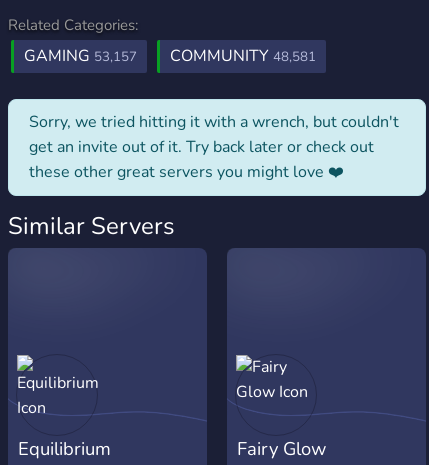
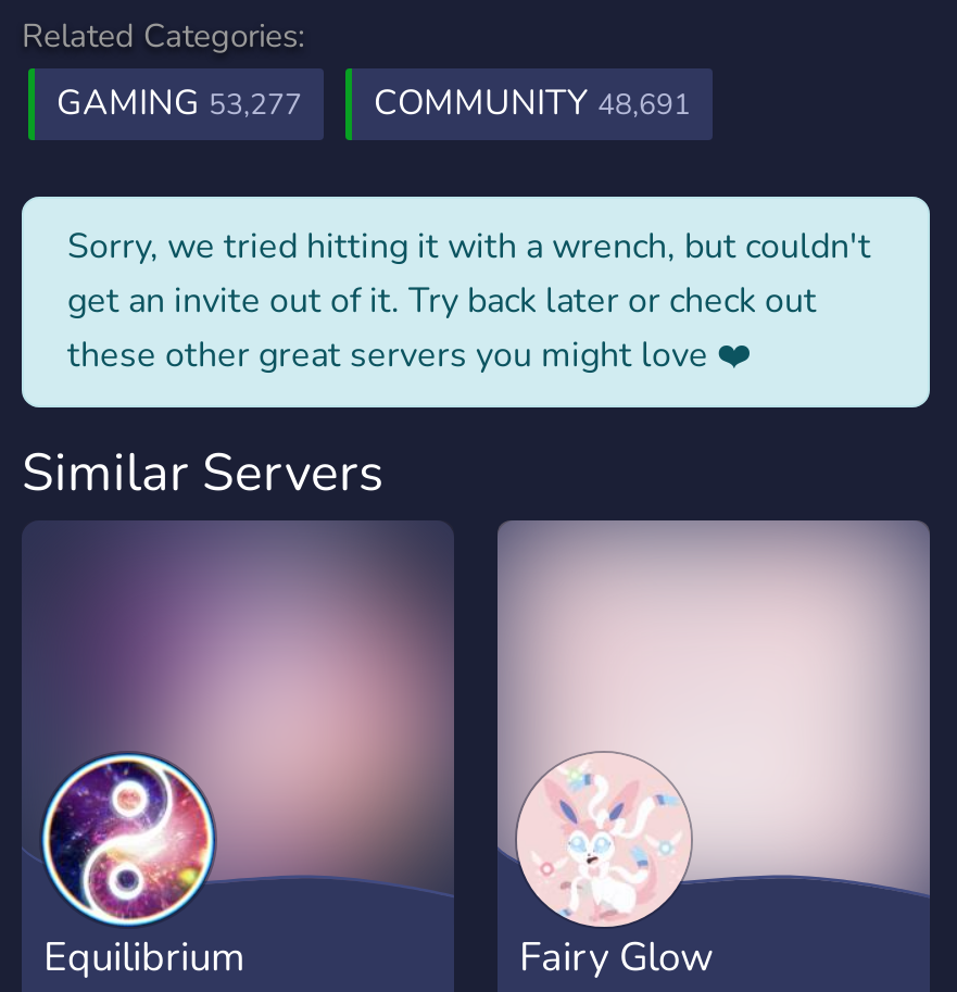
- GAMING 53,157
+ GAMING 53,277

- COMMUNITY 48,581
+ COMMUNITY 48,691

+ [image]

+ [image]
